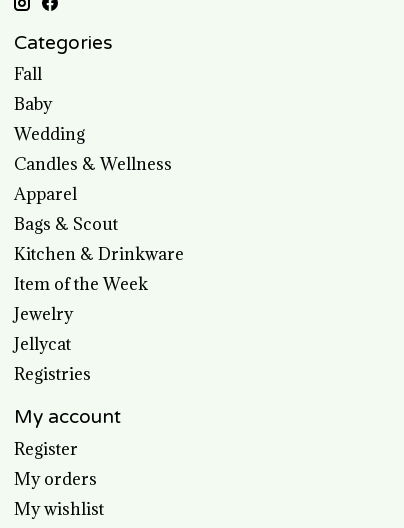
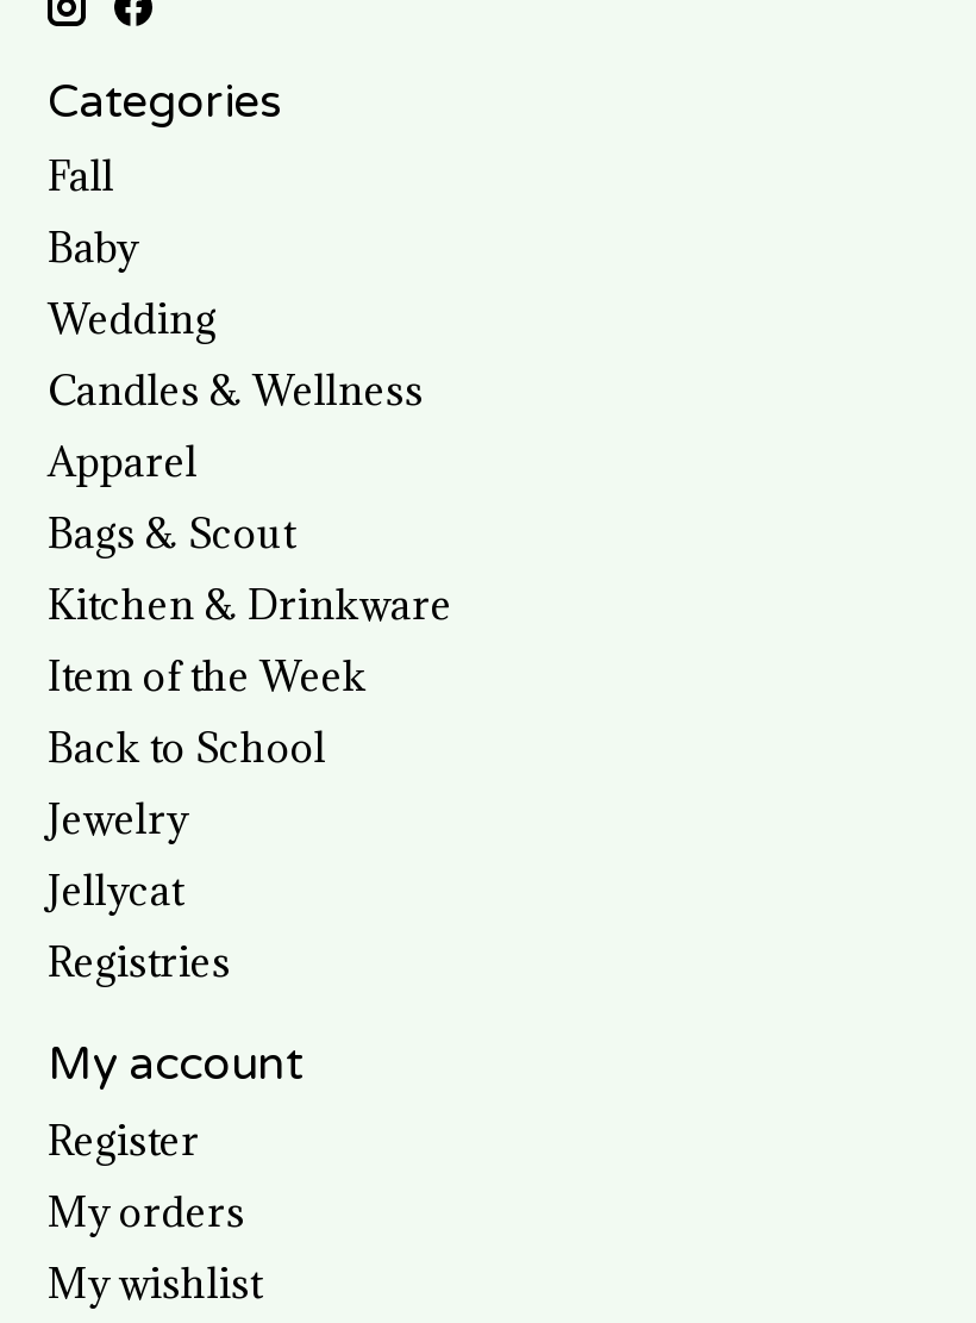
+ Back to School
